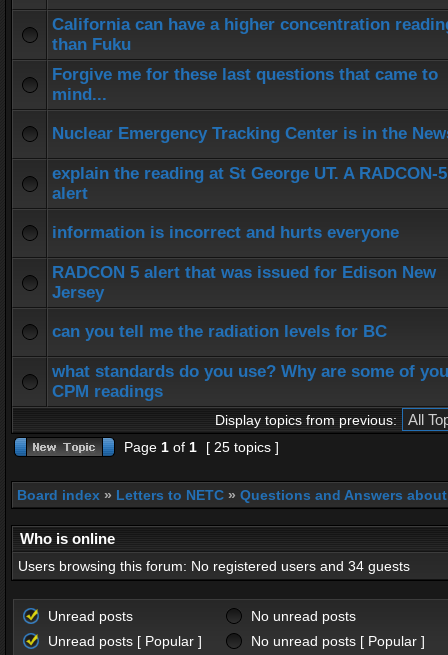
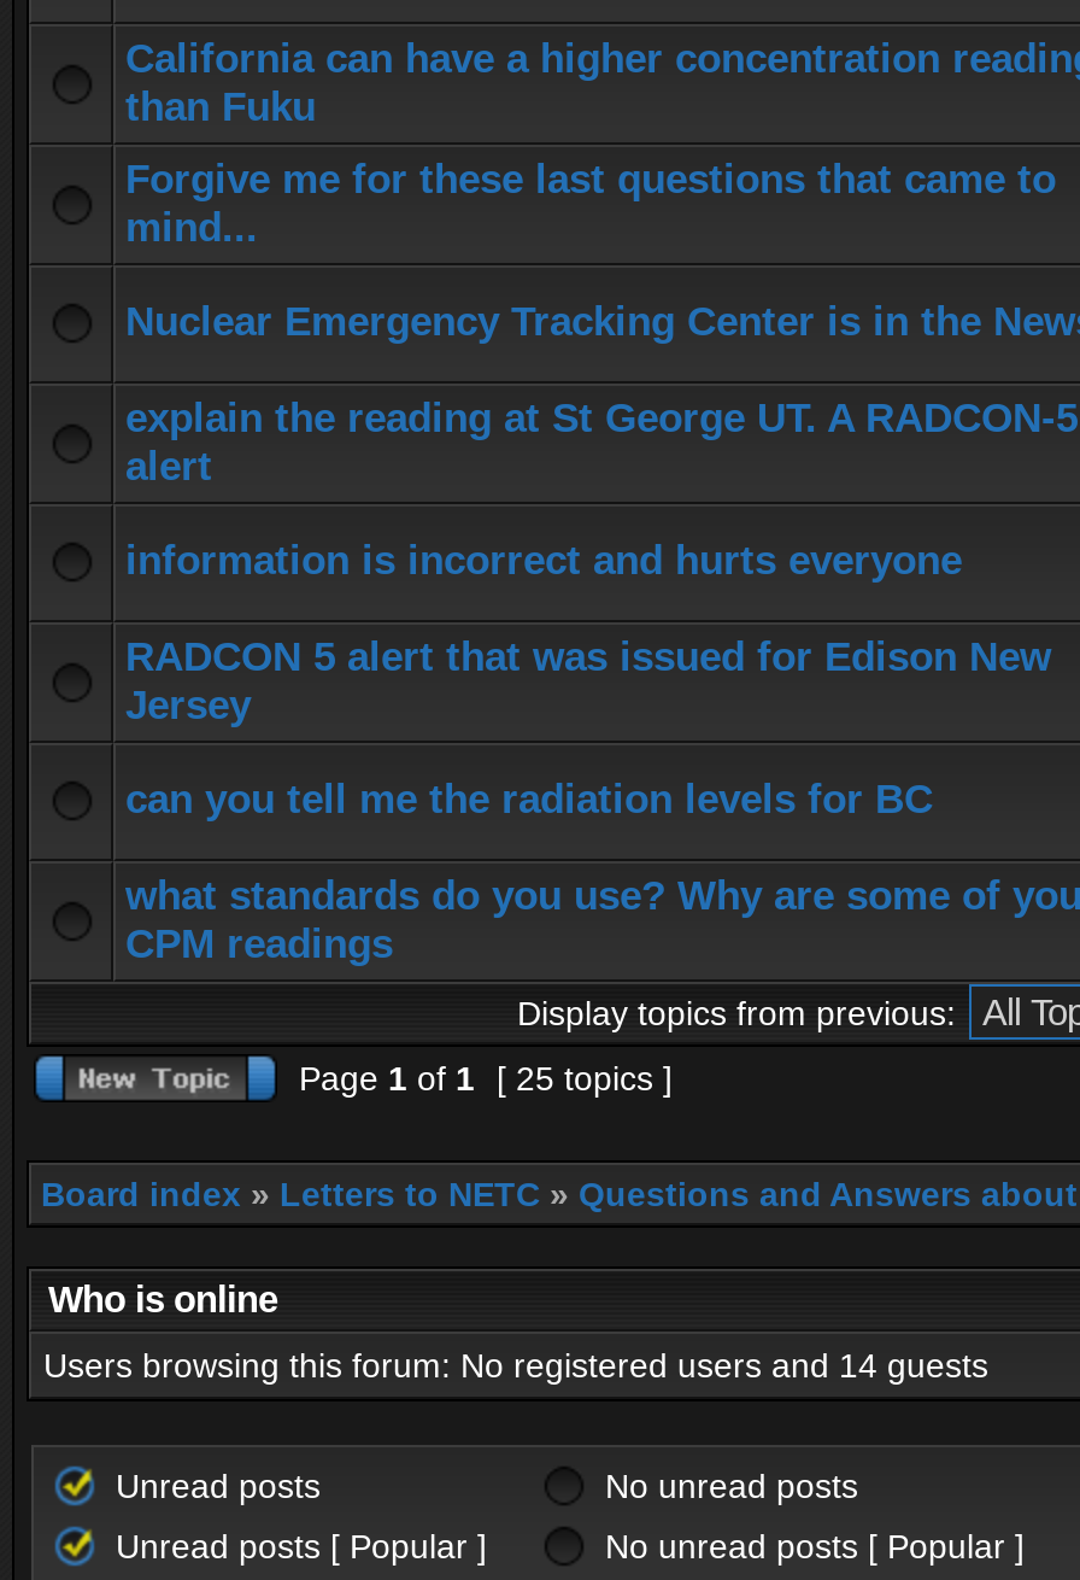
- Users browsing this forum: No registered users and 34 guests
+ Users browsing this forum: No registered users and 14 guests
